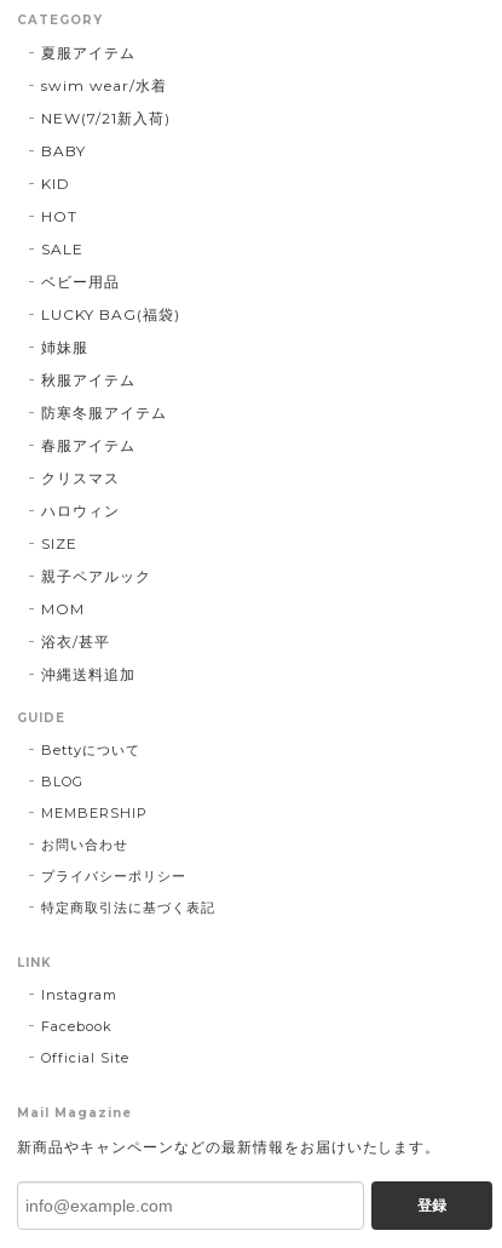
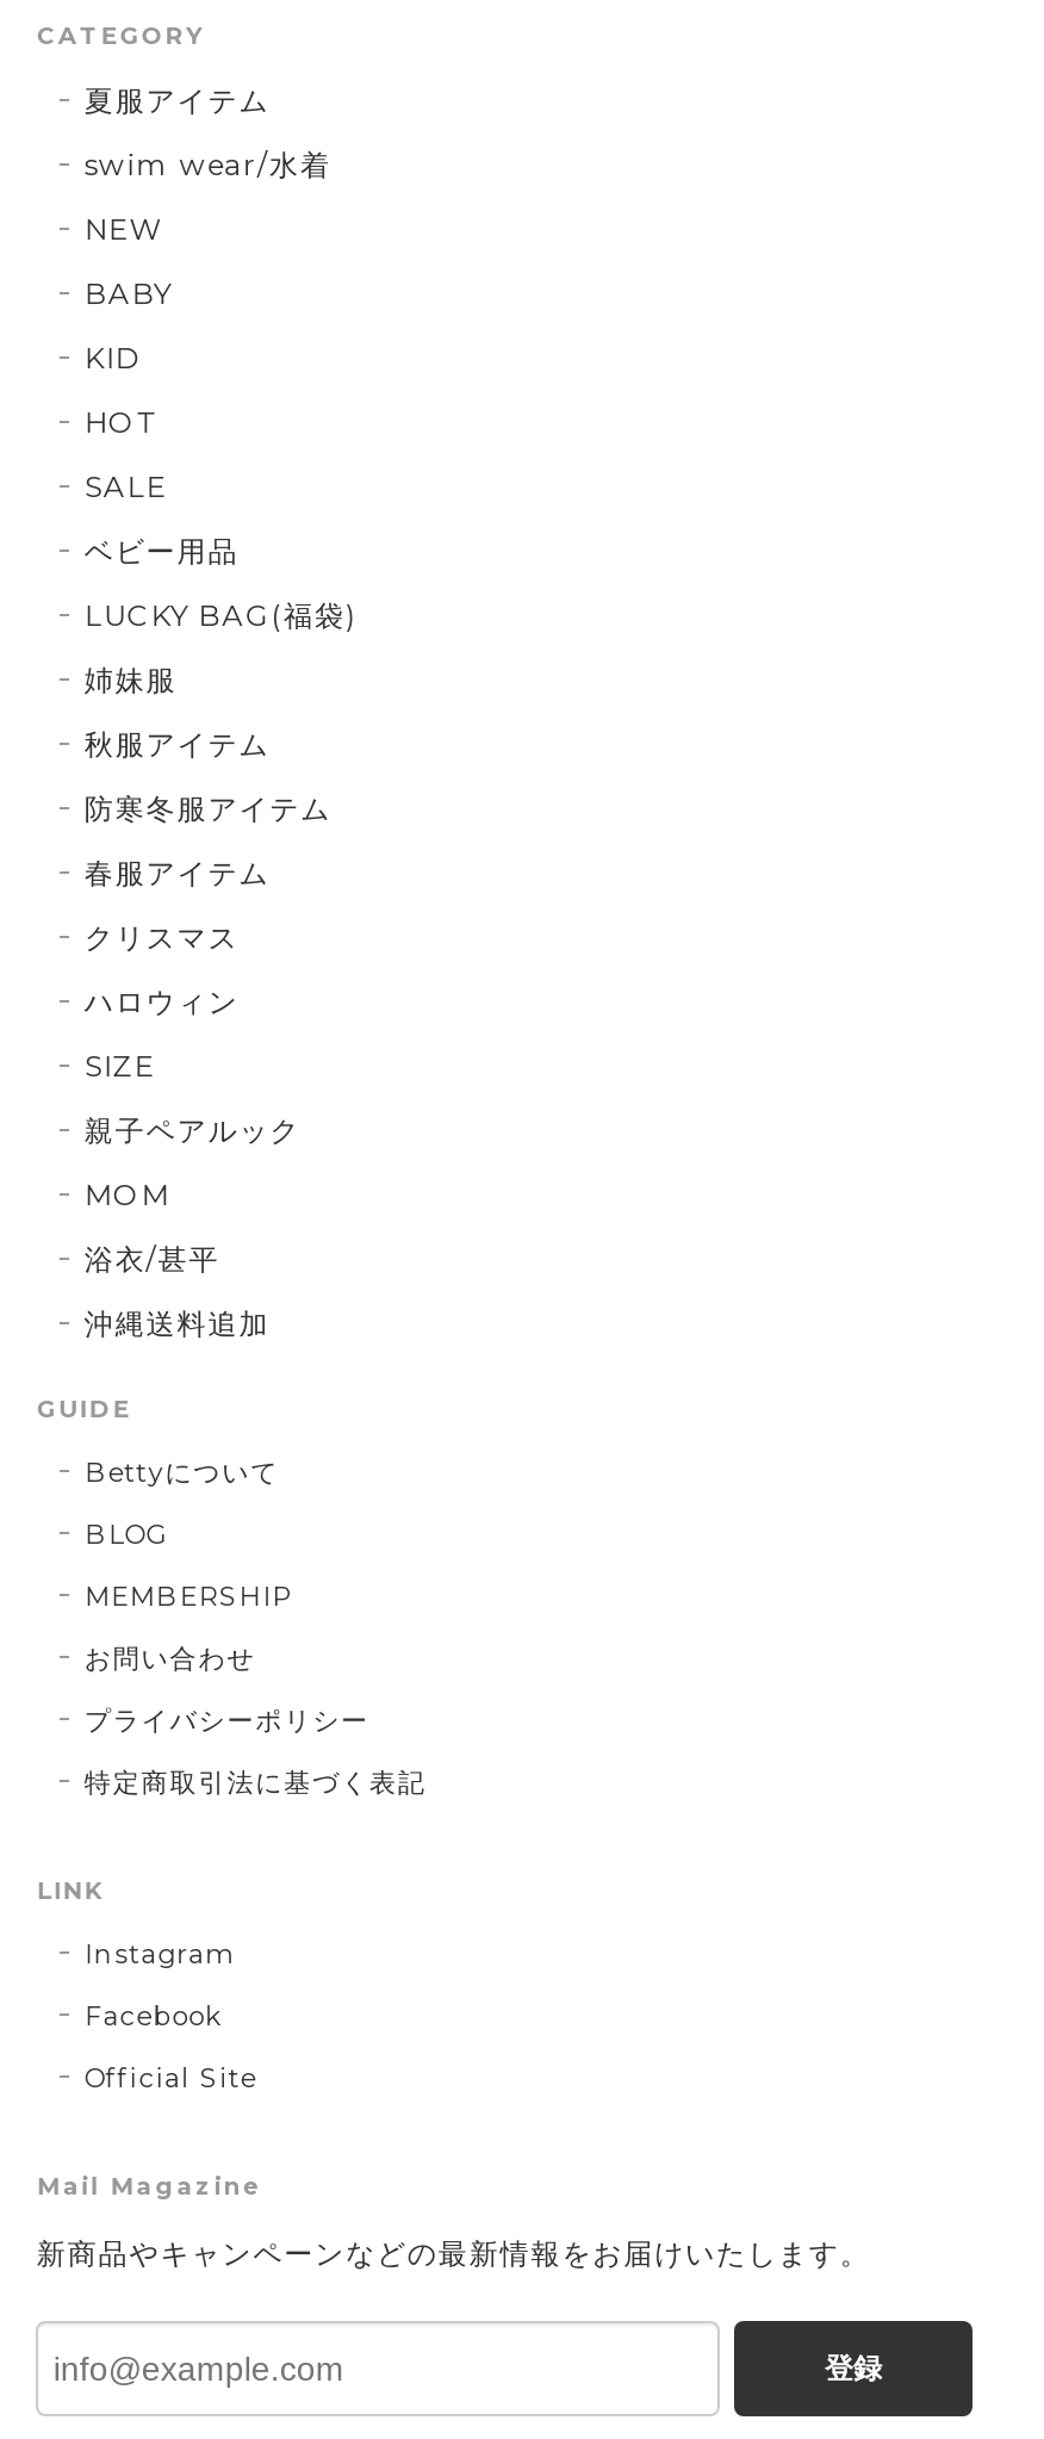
- NEW(7/21新入荷)
+ NEW
